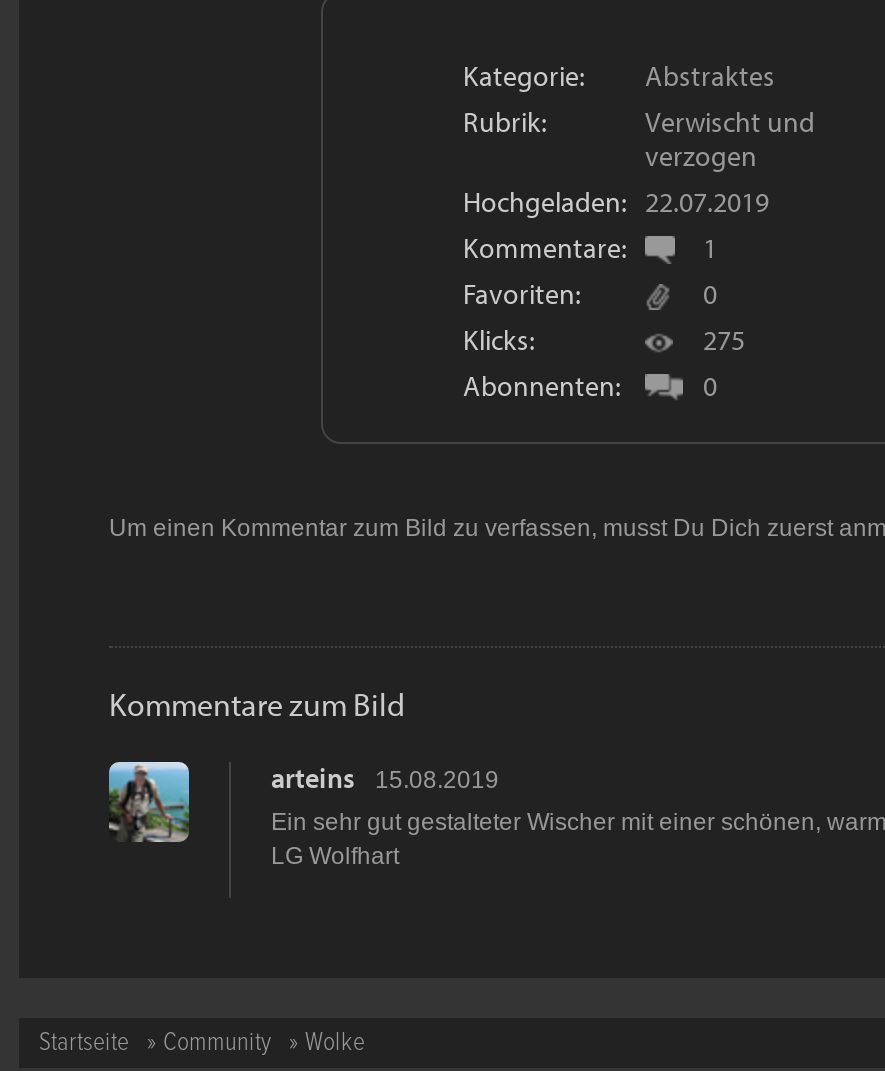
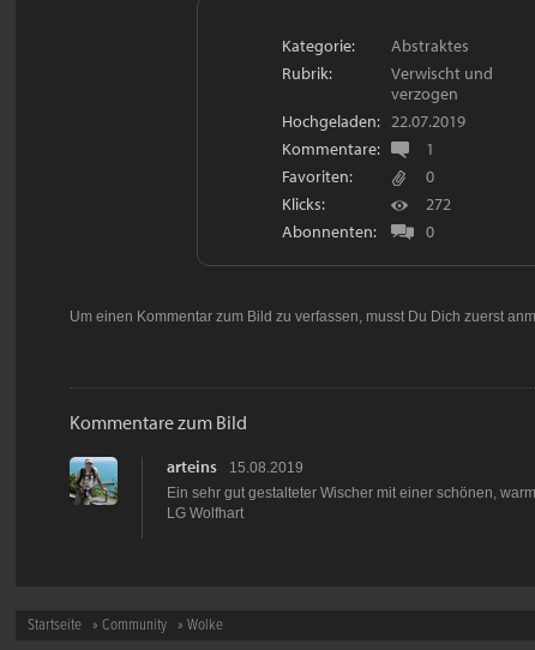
- 275
+ 272
